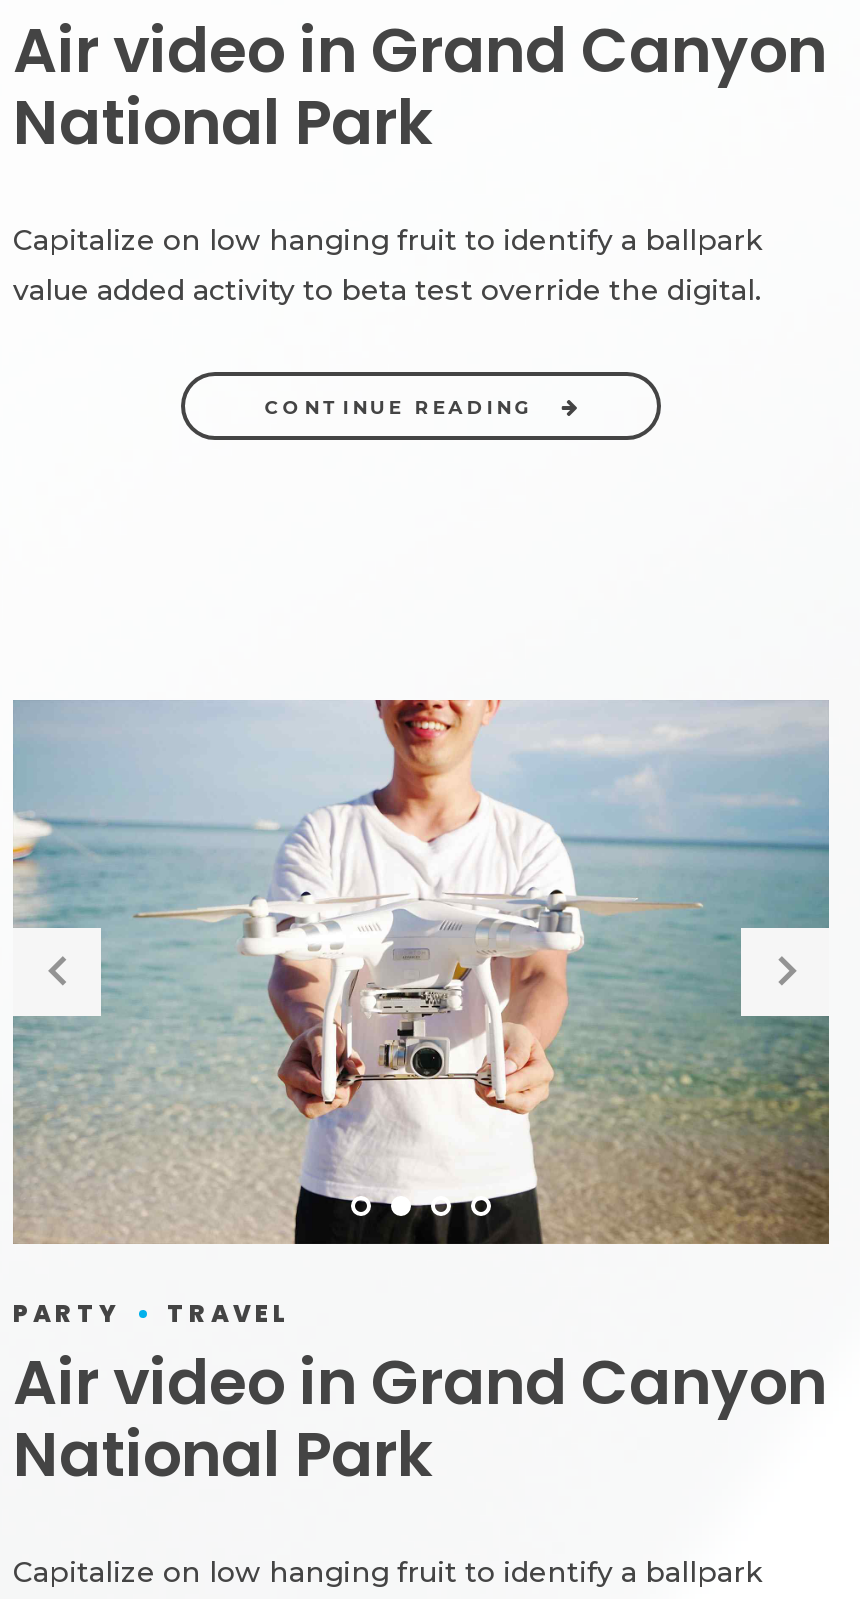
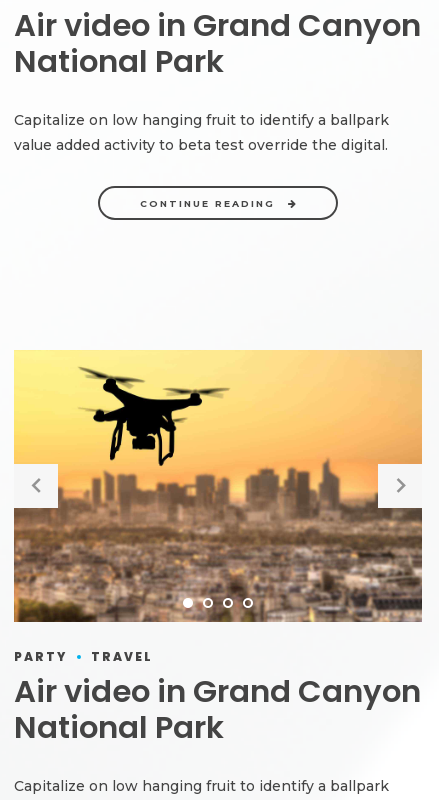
- [image]
+ [image]
